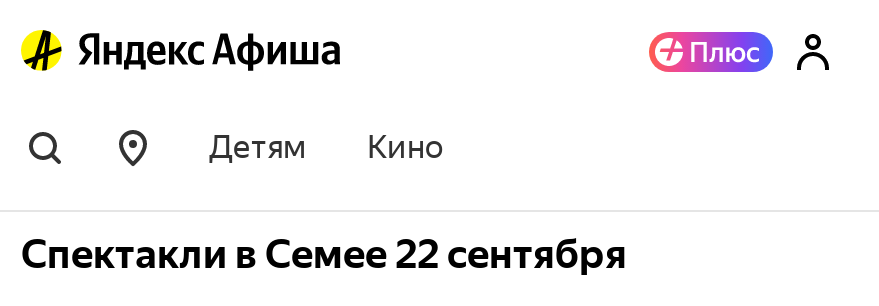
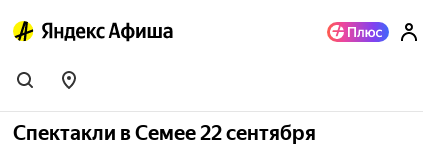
- Детям
- Кино
